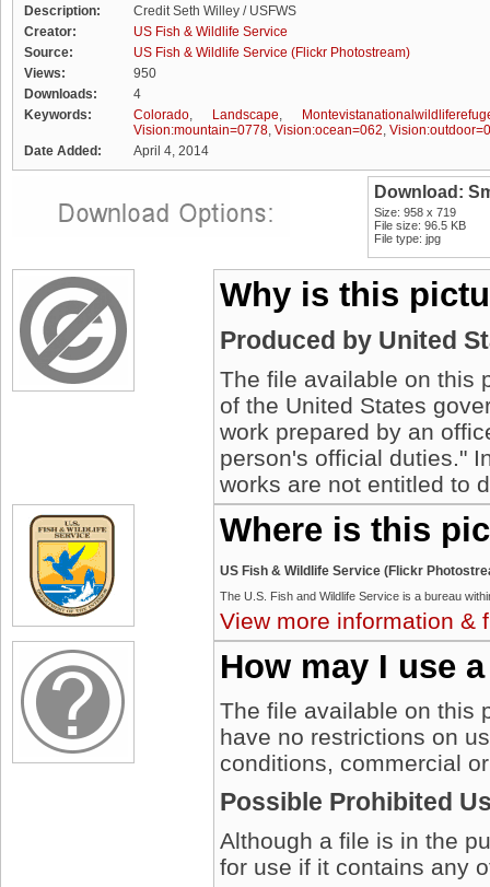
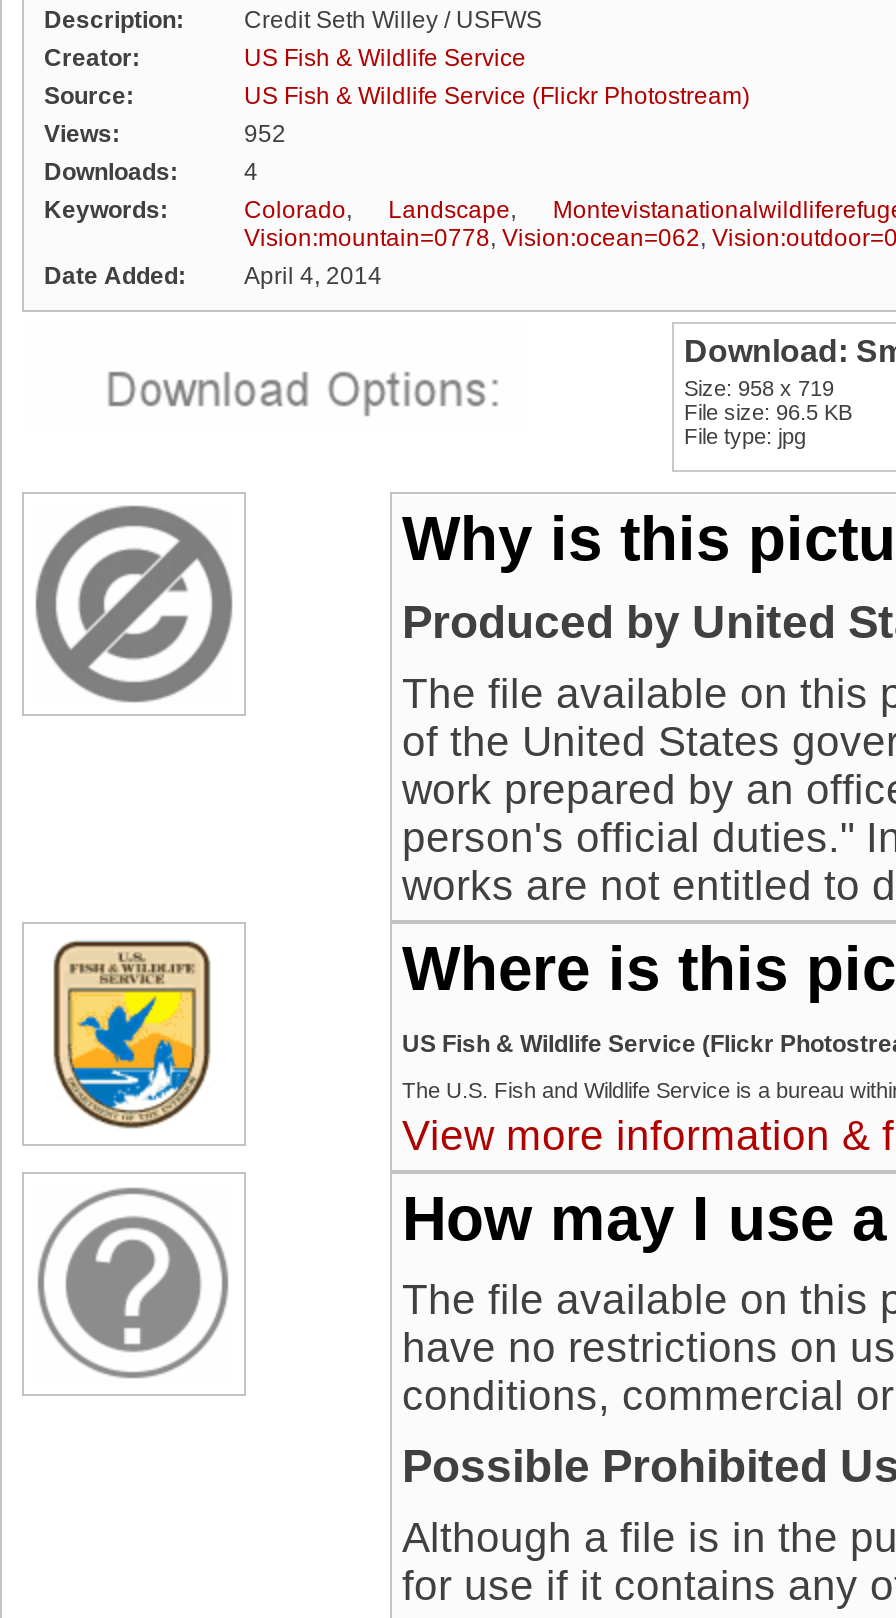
- 950
+ 952
